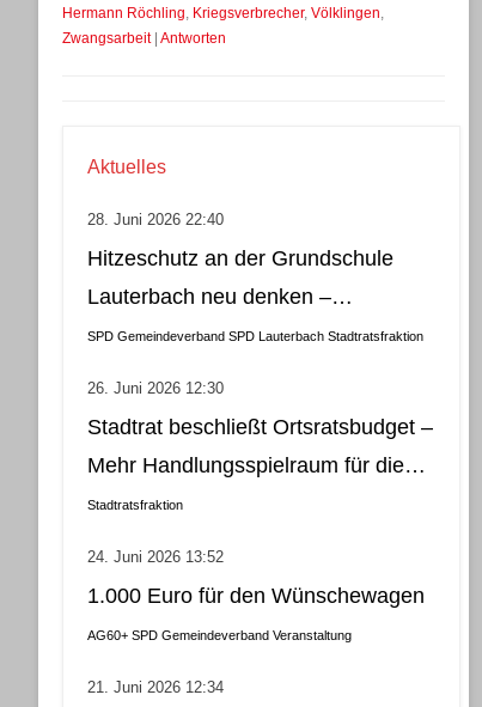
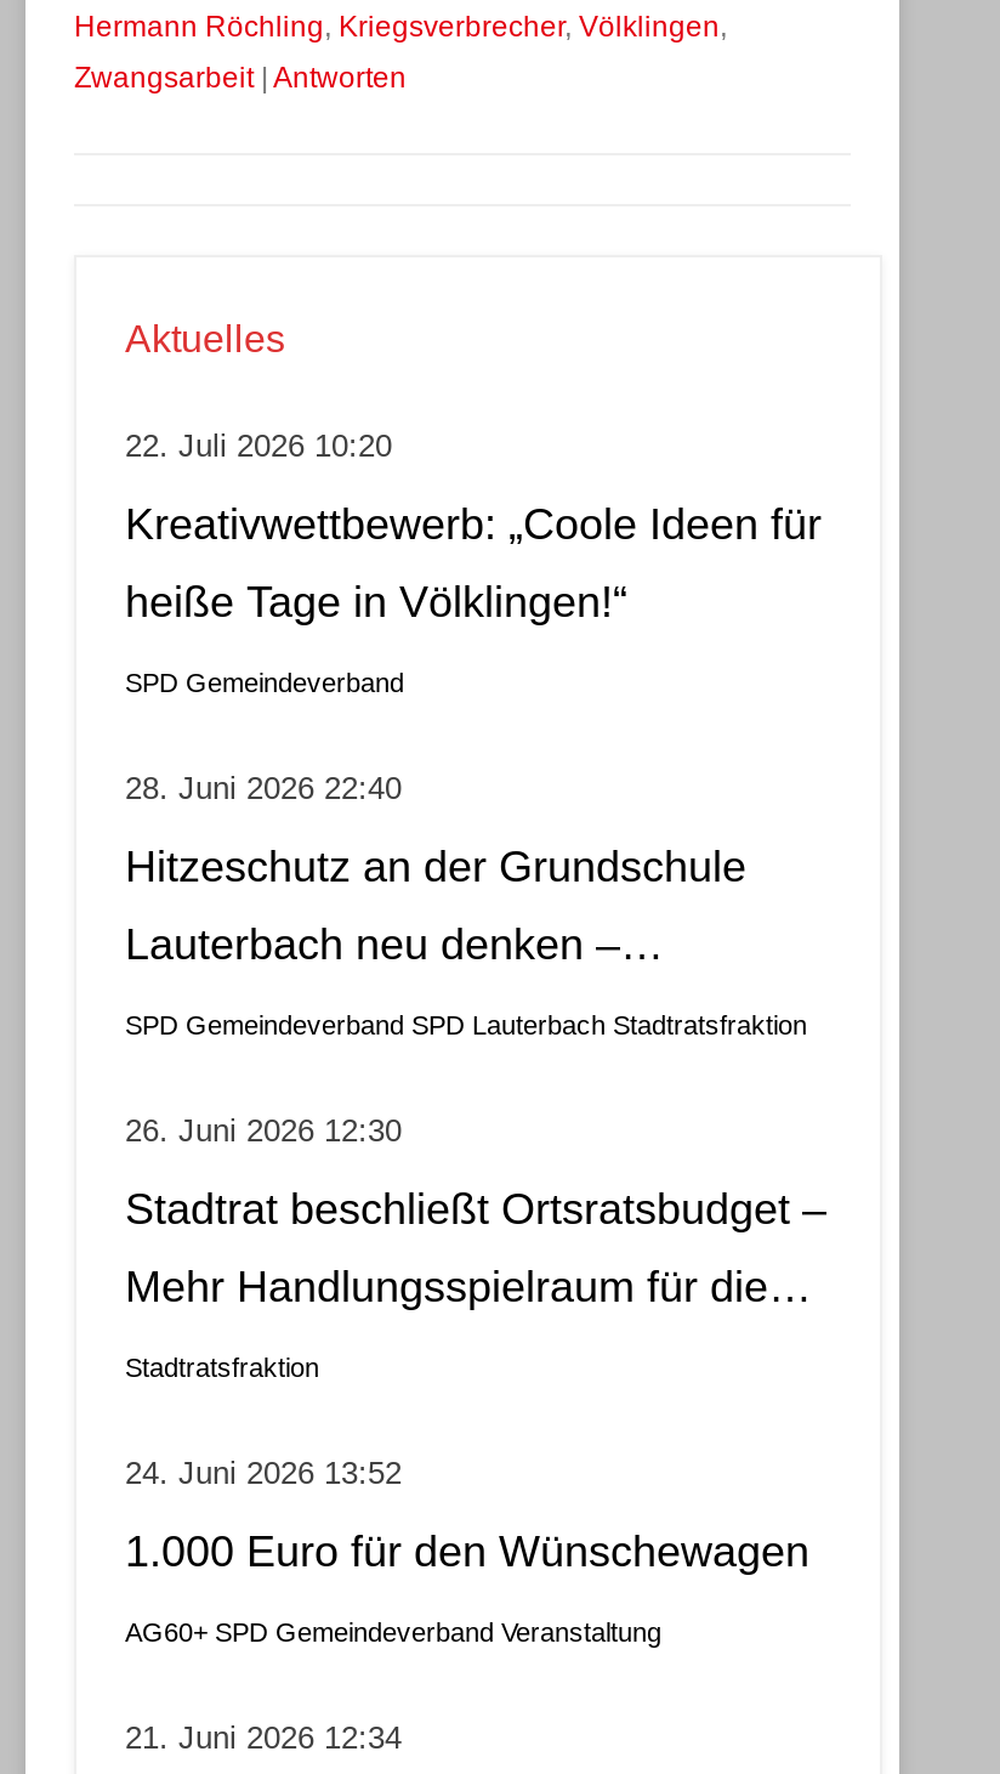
+ 22. Juli 2026 10:20
+ Kreativwettbewerb: „Coole Ideen für
+ heiße Tage in Völklingen!“
+ SPD Gemeindeverband
